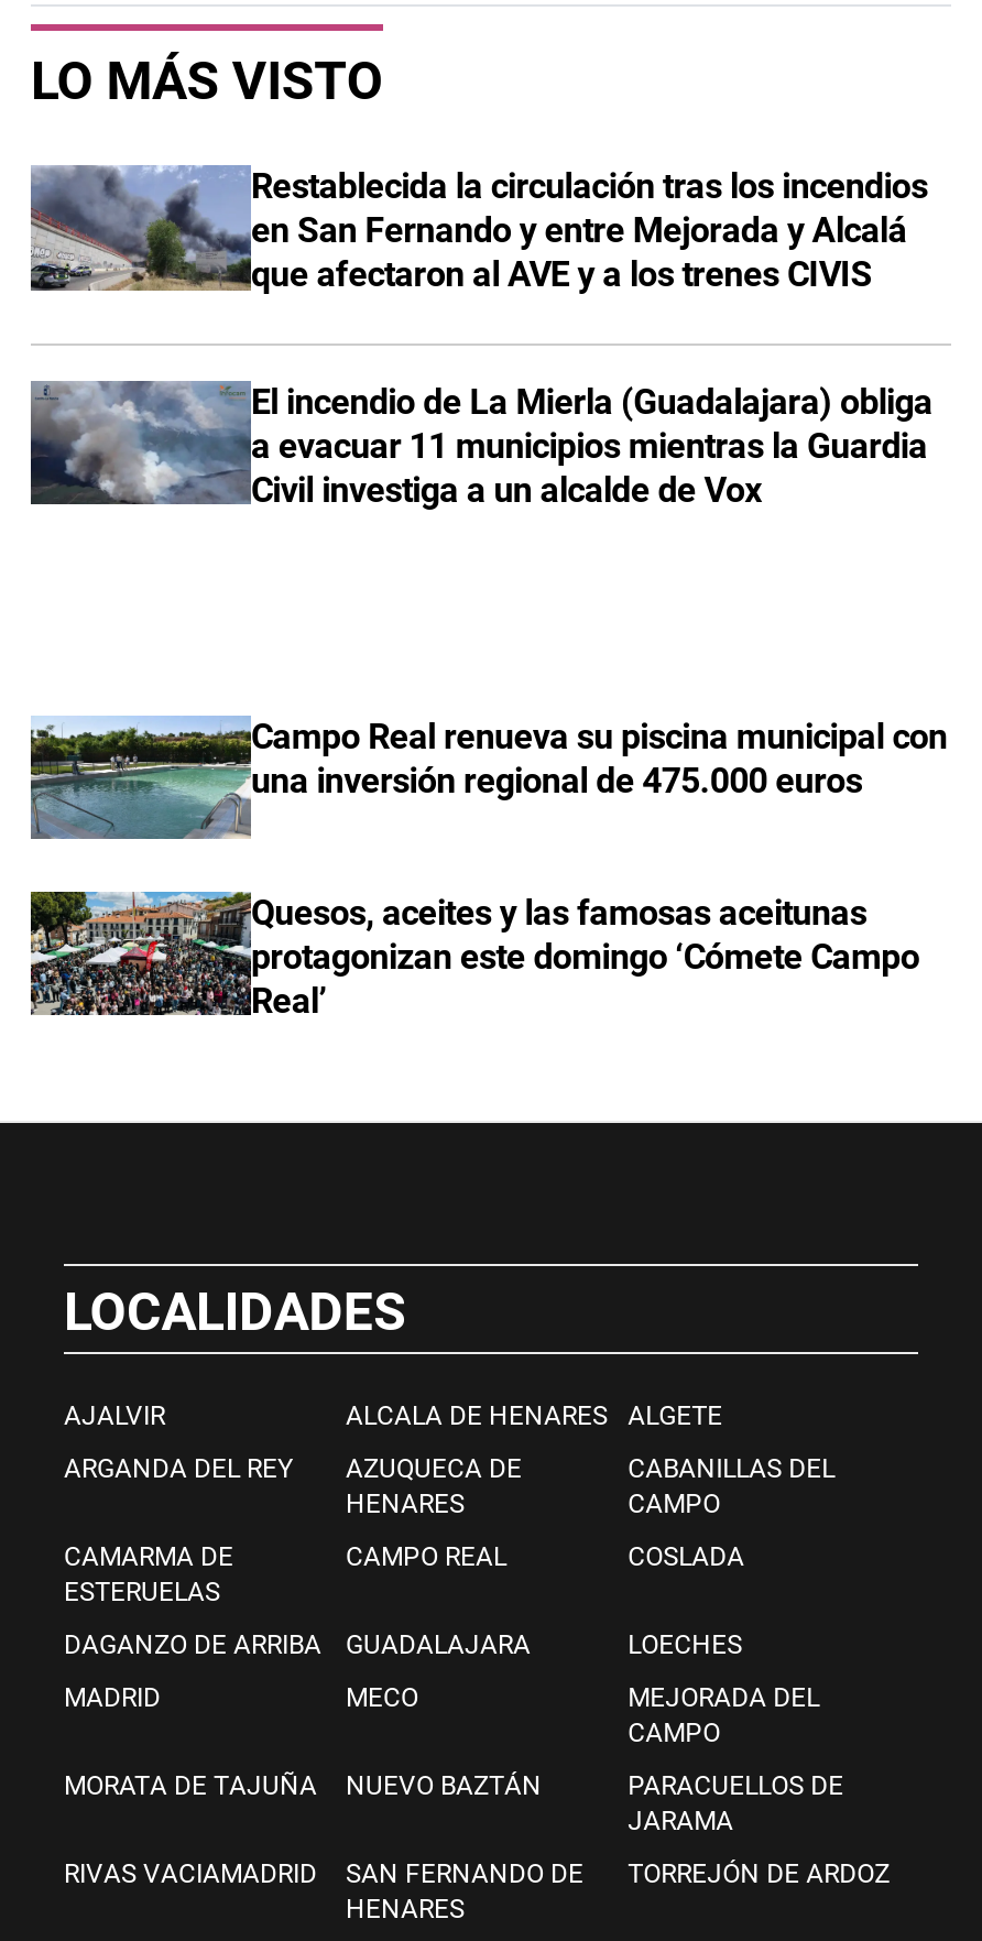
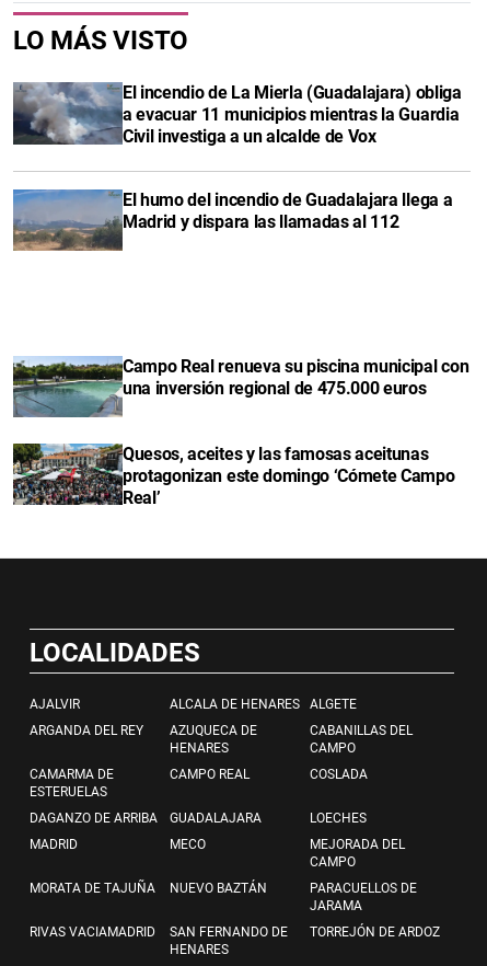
- [image]
- Restablecida la circulación tras los incendios
- en San Fernando y entre Mejorada y Alcalá
- que afectaron al AVE y a los trenes CIVIS

moved up: [image] | El incendio de La Mierla (Guadalajara) obliga | a evacuar 11 municipios mientras la Guardia | Civil investiga a un alcalde de Vox

+ [image]
+ El humo del incendio de Guadalajara llega a
+ Madrid y dispara las llamadas al 112
